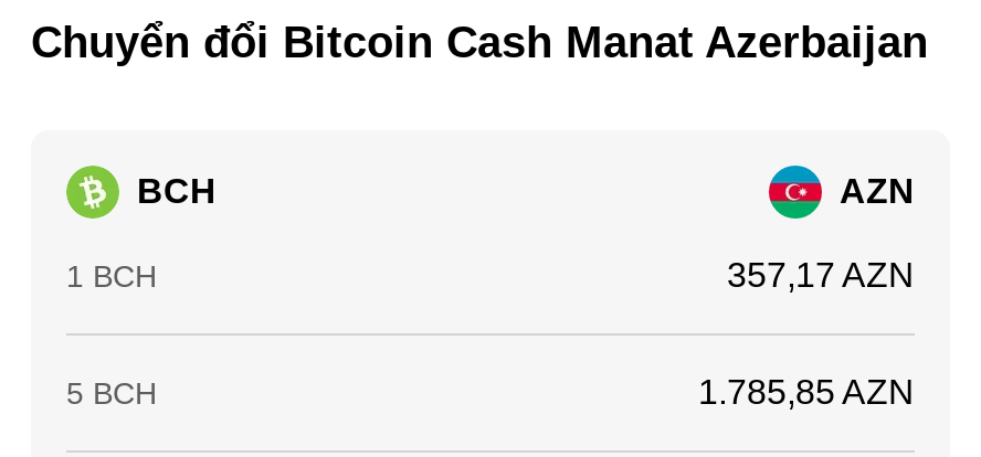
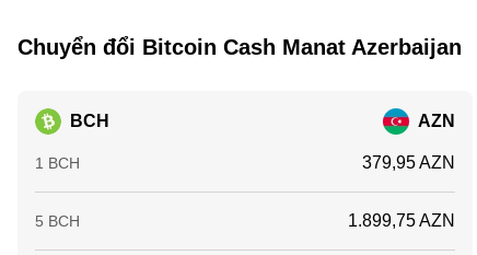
- 357,17 AZN
+ 379,95 AZN

- 1.785,85 AZN
+ 1.899,75 AZN
